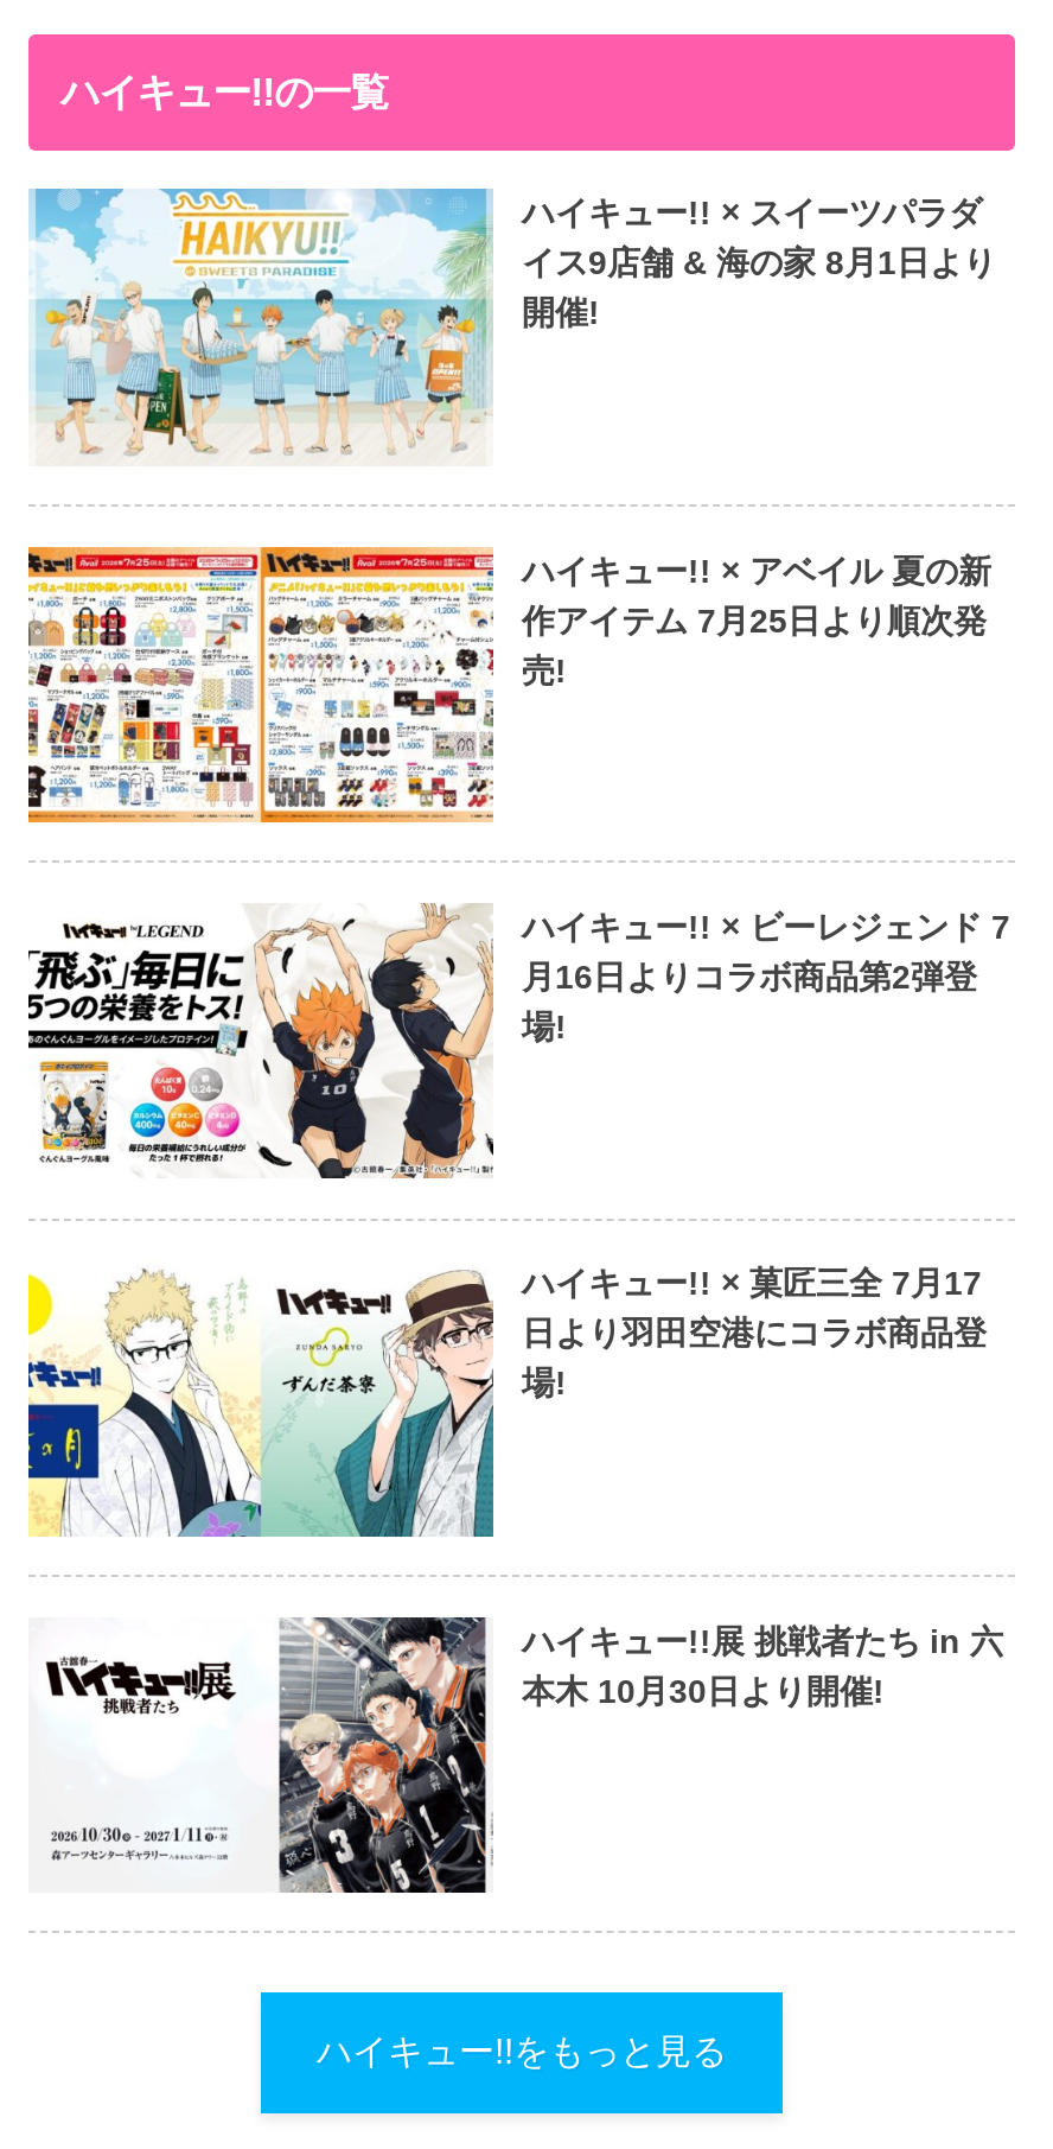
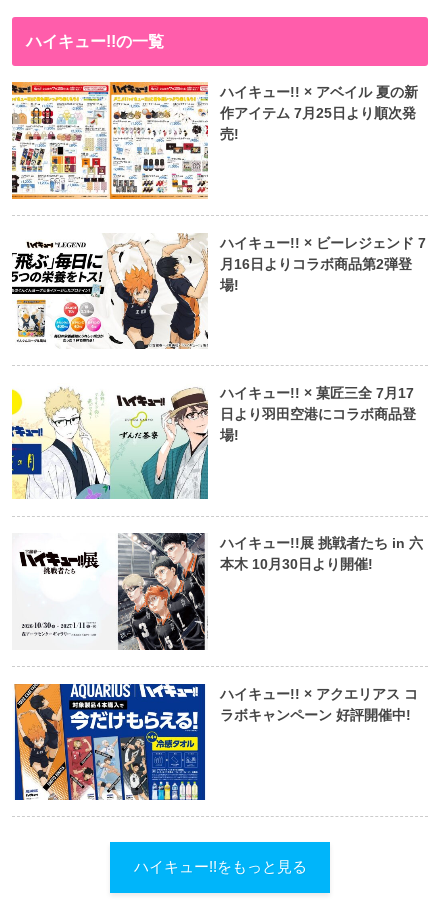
- [image]
- ハイキュー!! × スイーツパラダ
- イス9店舗 & 海の家 8月1日より
- 開催!

moved up: [image] | ハイキュー!! × アベイル 夏の新 | 作アイテム 7月25日より順次発 | ... | ハイキュー!!展 挑戦者たち in 六 | 本木 10月30日より開催!

moved up: [image]

+ [image]
+ ハイキュー!! × アクエリアス コ
+ ラボキャンペーン 好評開催中!
